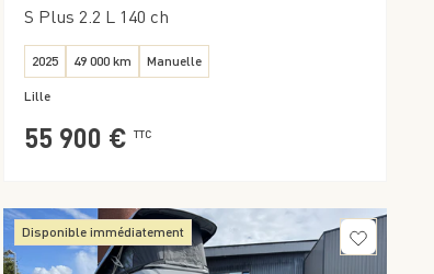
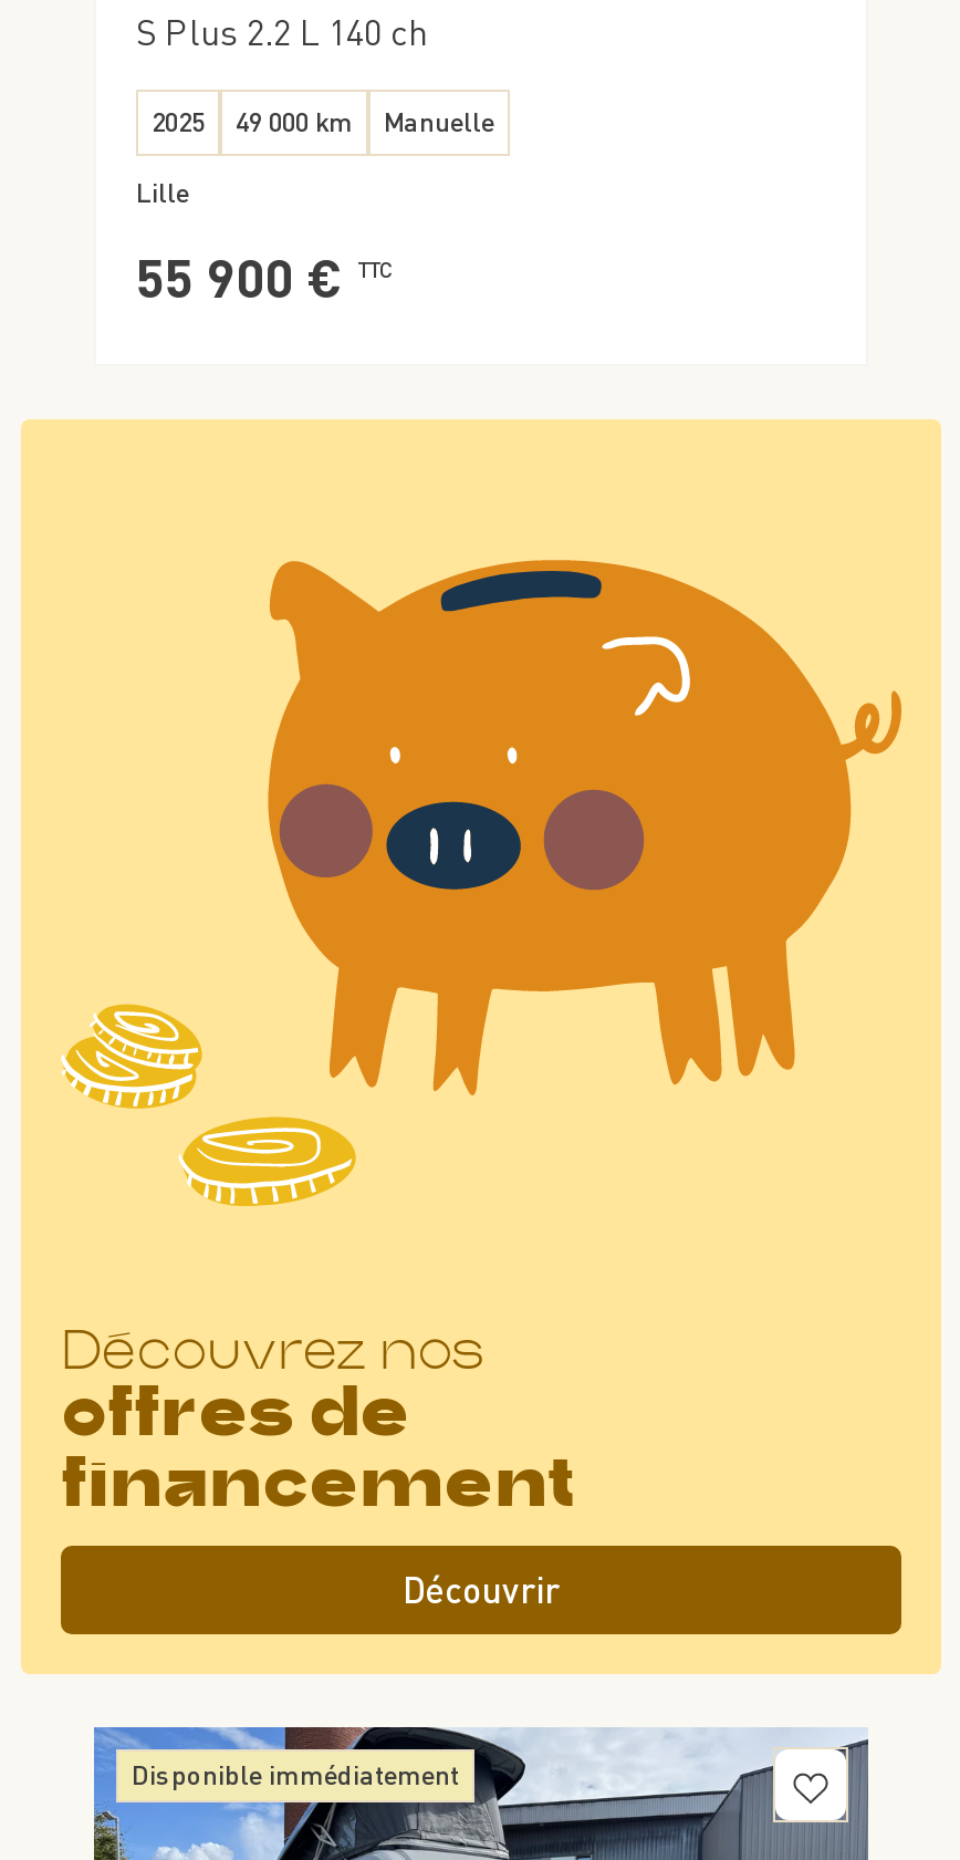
+ [image]
+ Découvrez nos
+ offres de
+ financement
+ Découvrir
